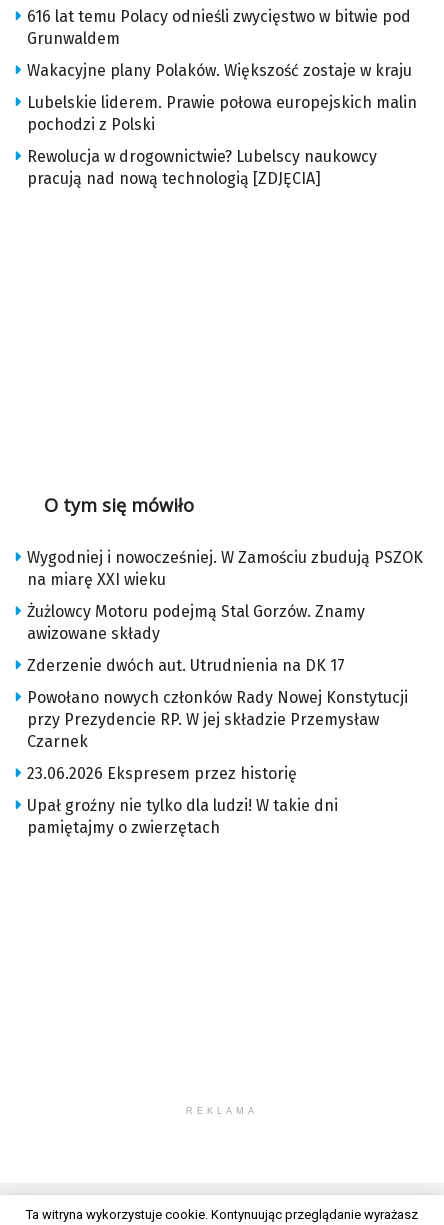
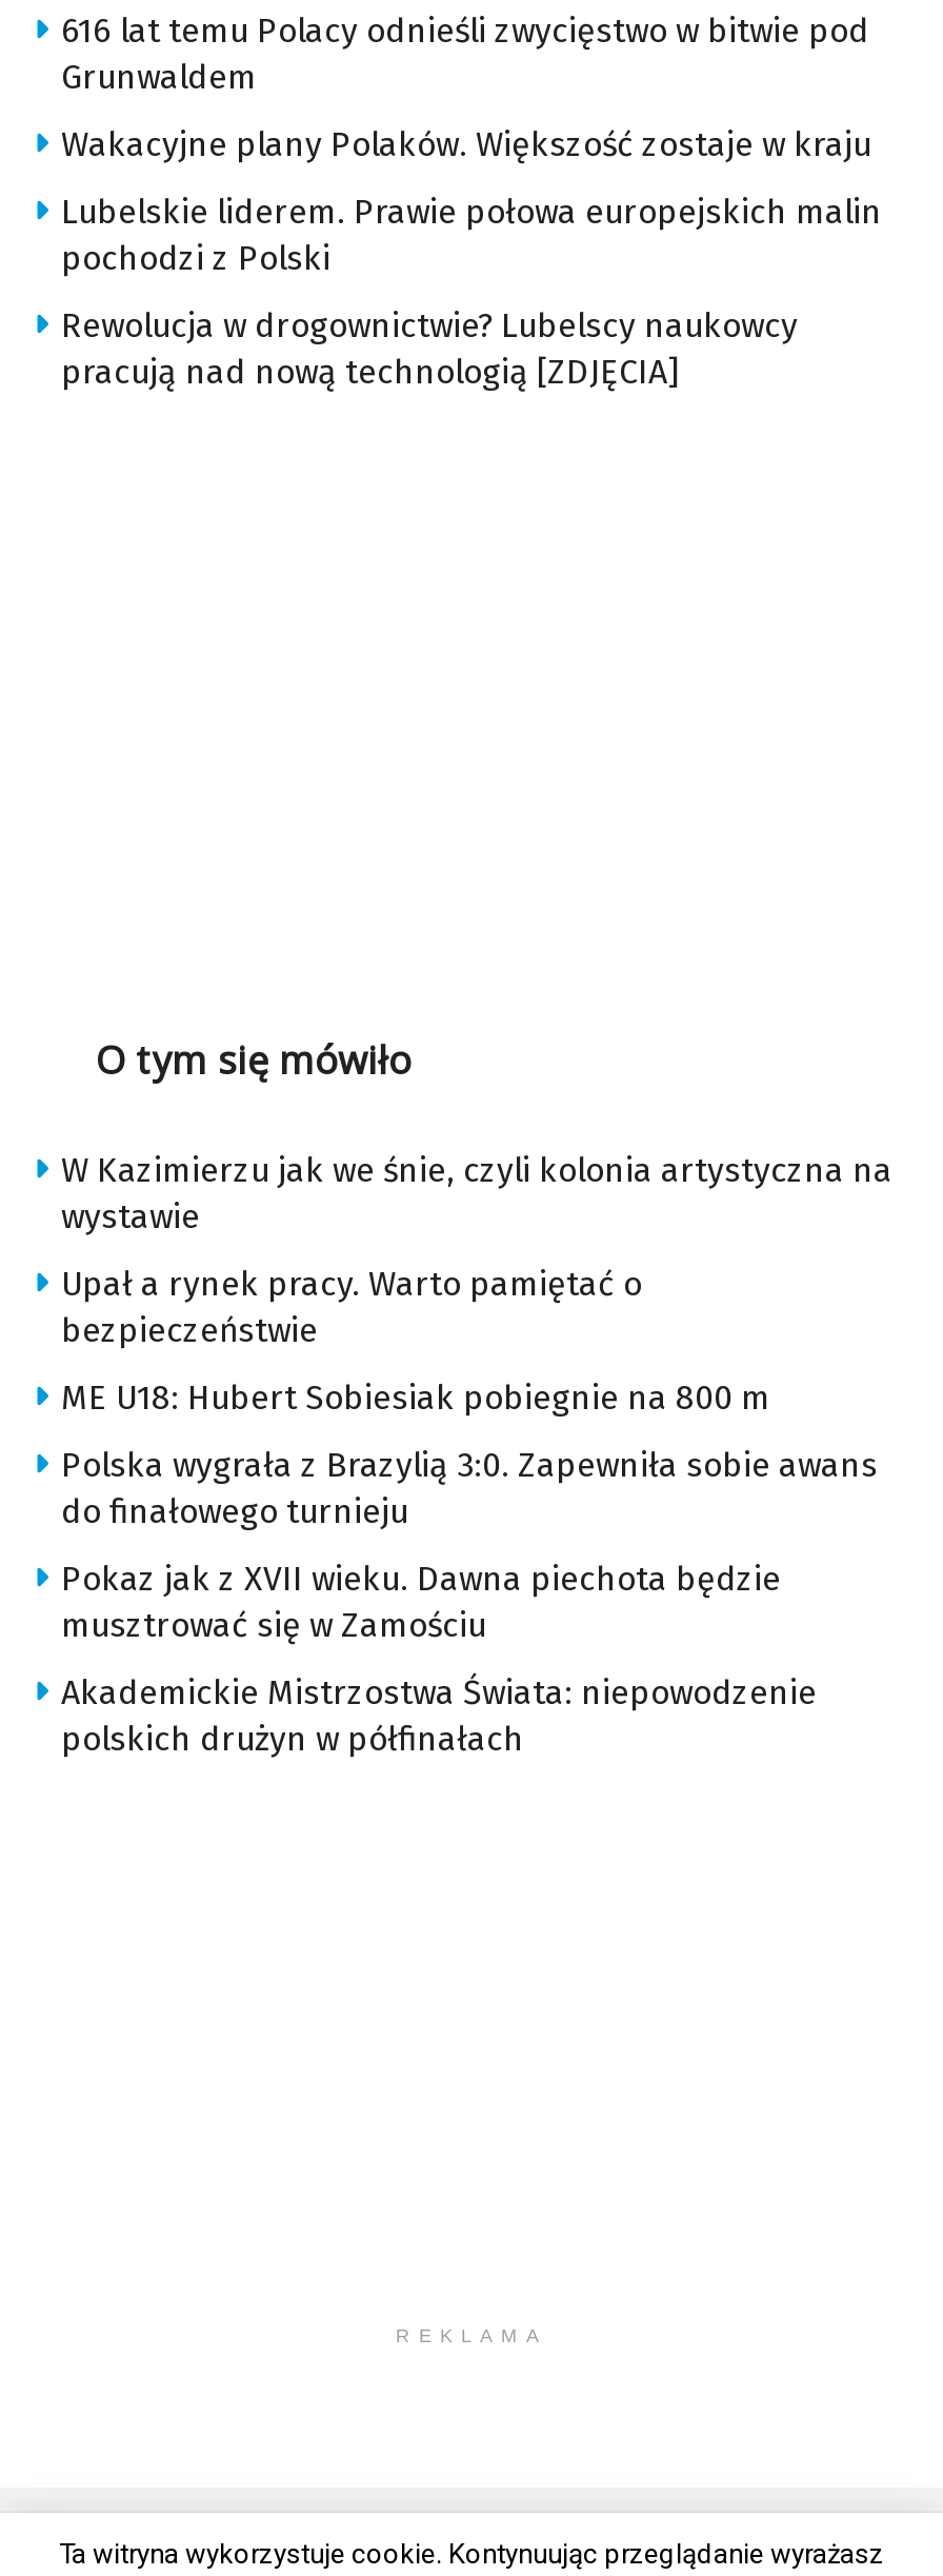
- Wygodniej i nowocześniej. W Zamościu zbudują PSZOK
- na miarę XXI wieku
+ W Kazimierzu jak we śnie, czyli kolonia artystyczna na
+ wystawie

- Żużlowcy Motoru podejmą Stal Gorzów. Znamy
- awizowane składy
+ Upał a rynek pracy. Warto pamiętać o
+ bezpieczeństwie

- Zderzenie dwóch aut. Utrudnienia na DK 17
+ ME U18: Hubert Sobiesiak pobiegnie na 800 m

- Powołano nowych członków Rady Nowej Konstytucji
- przy Prezydencie RP. W jej składzie Przemysław
- Czarnek
+ Polska wygrała z Brazylią 3:0. Zapewniła sobie awans
+ do finałowego turnieju

- 23.06.2026 Ekspresem przez historię
+ Pokaz jak z XVII wieku. Dawna piechota będzie
+ musztrować się w Zamościu

- Upał groźny nie tylko dla ludzi! W takie dni
- pamiętajmy o zwierzętach
+ Akademickie Mistrzostwa Świata: niepowodzenie
+ polskich drużyn w półfinałach
